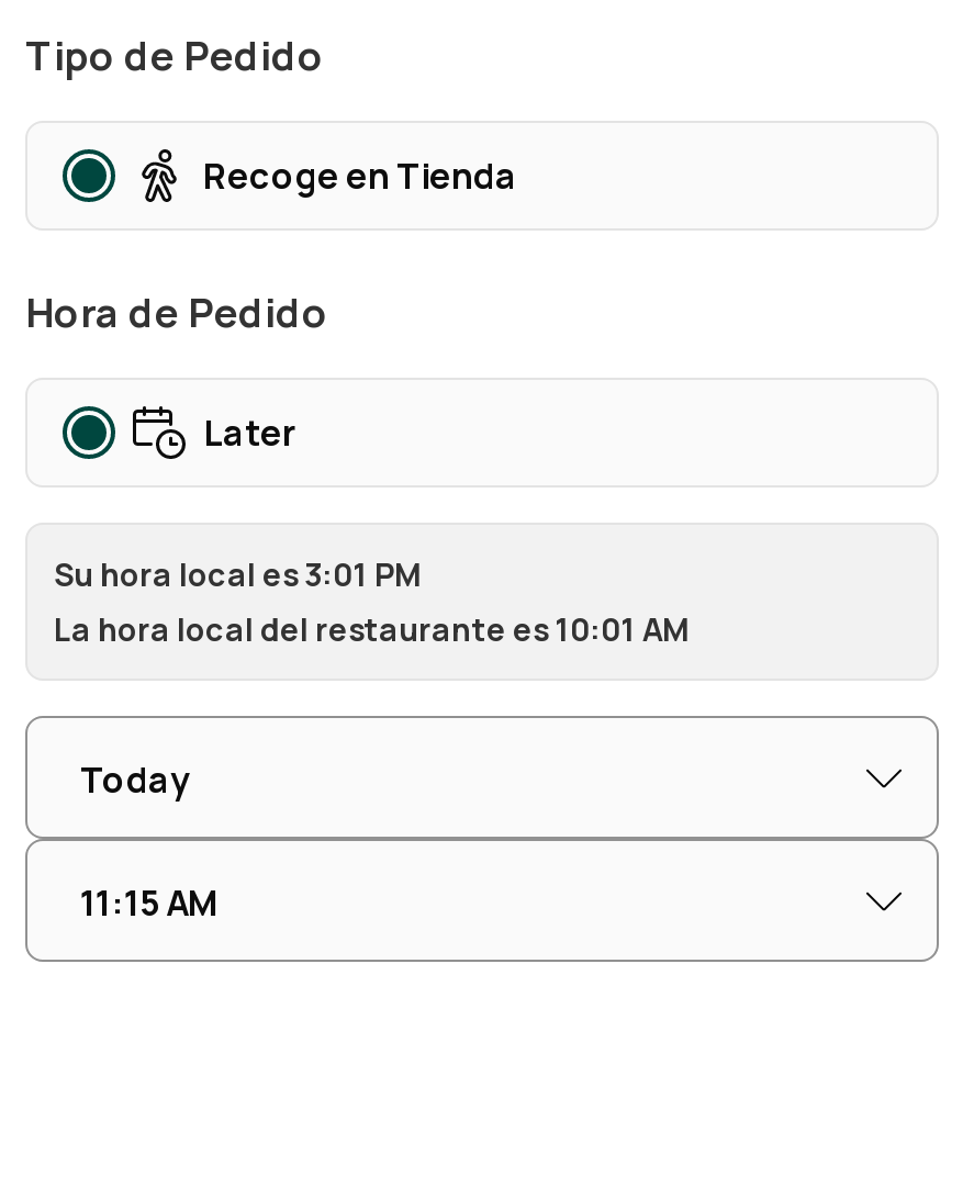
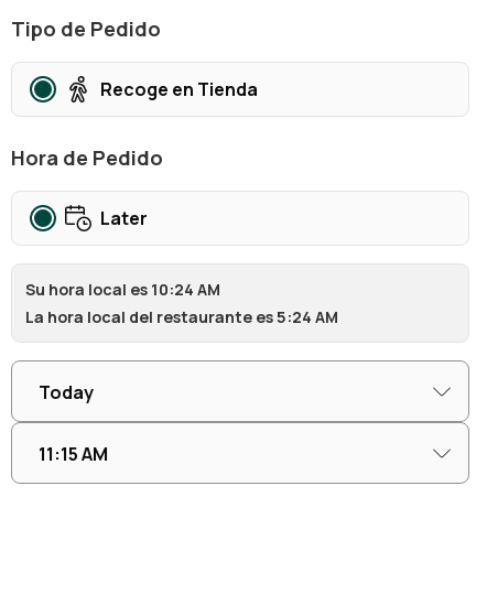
- Su hora local es 3:01 PM
+ Su hora local es 10:24 AM

- La hora local del restaurante es 10:01 AM
+ La hora local del restaurante es 5:24 AM
